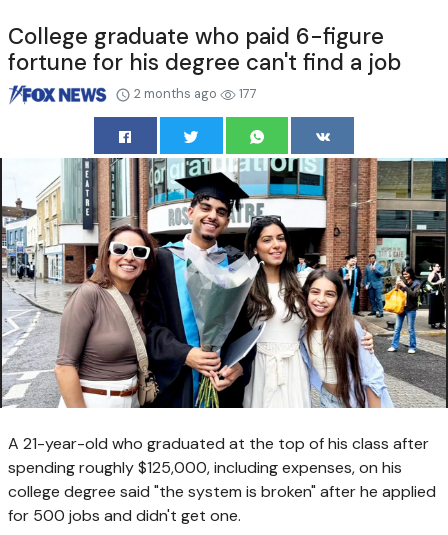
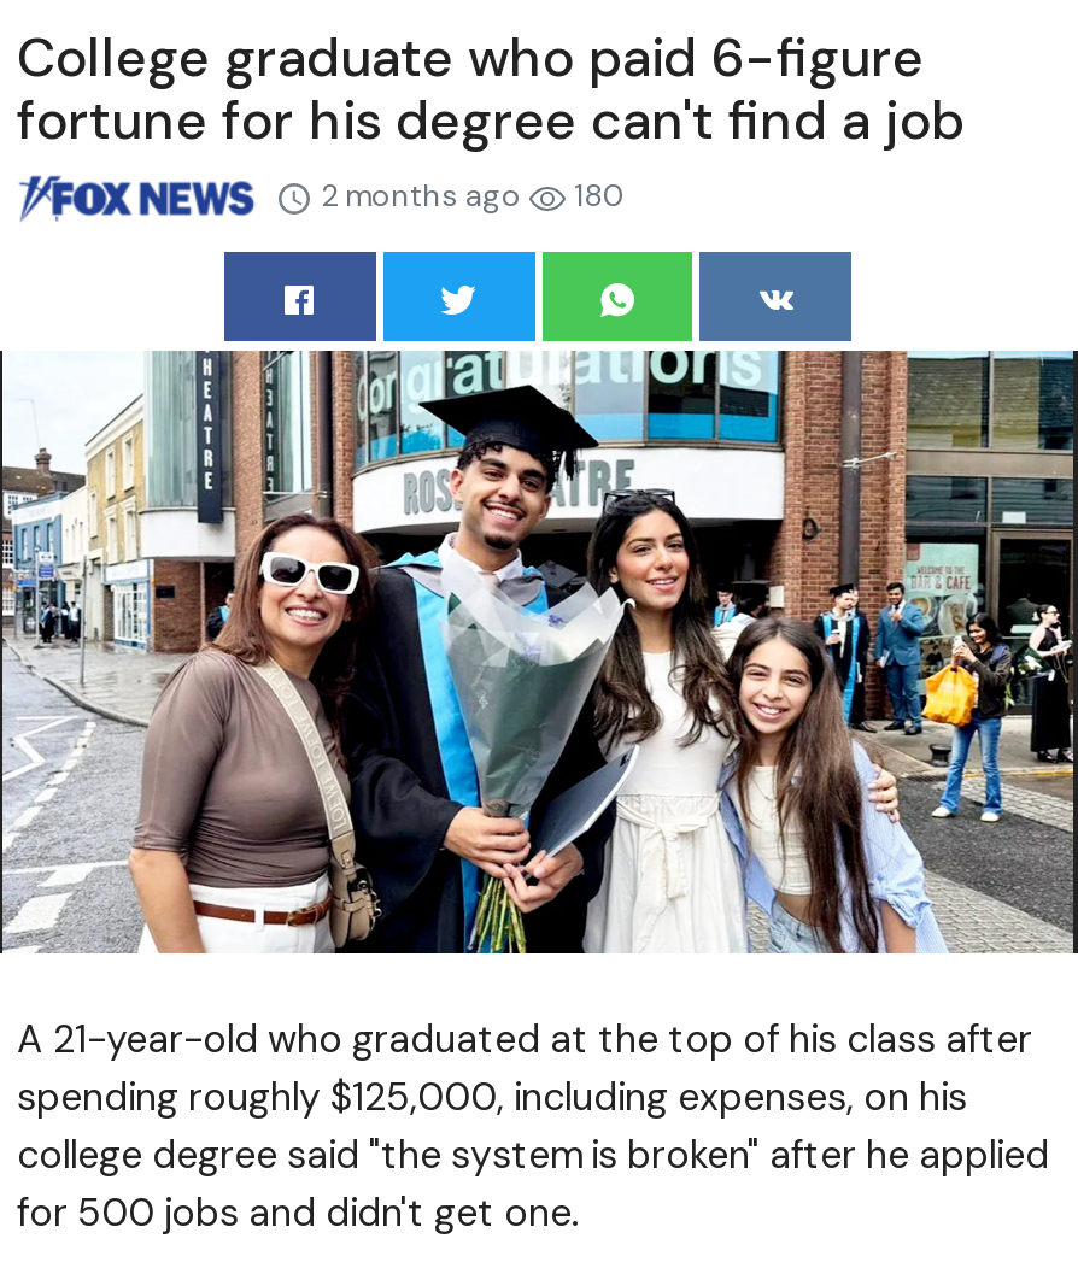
- 2 months ago 177
+ 2 months ago 180
